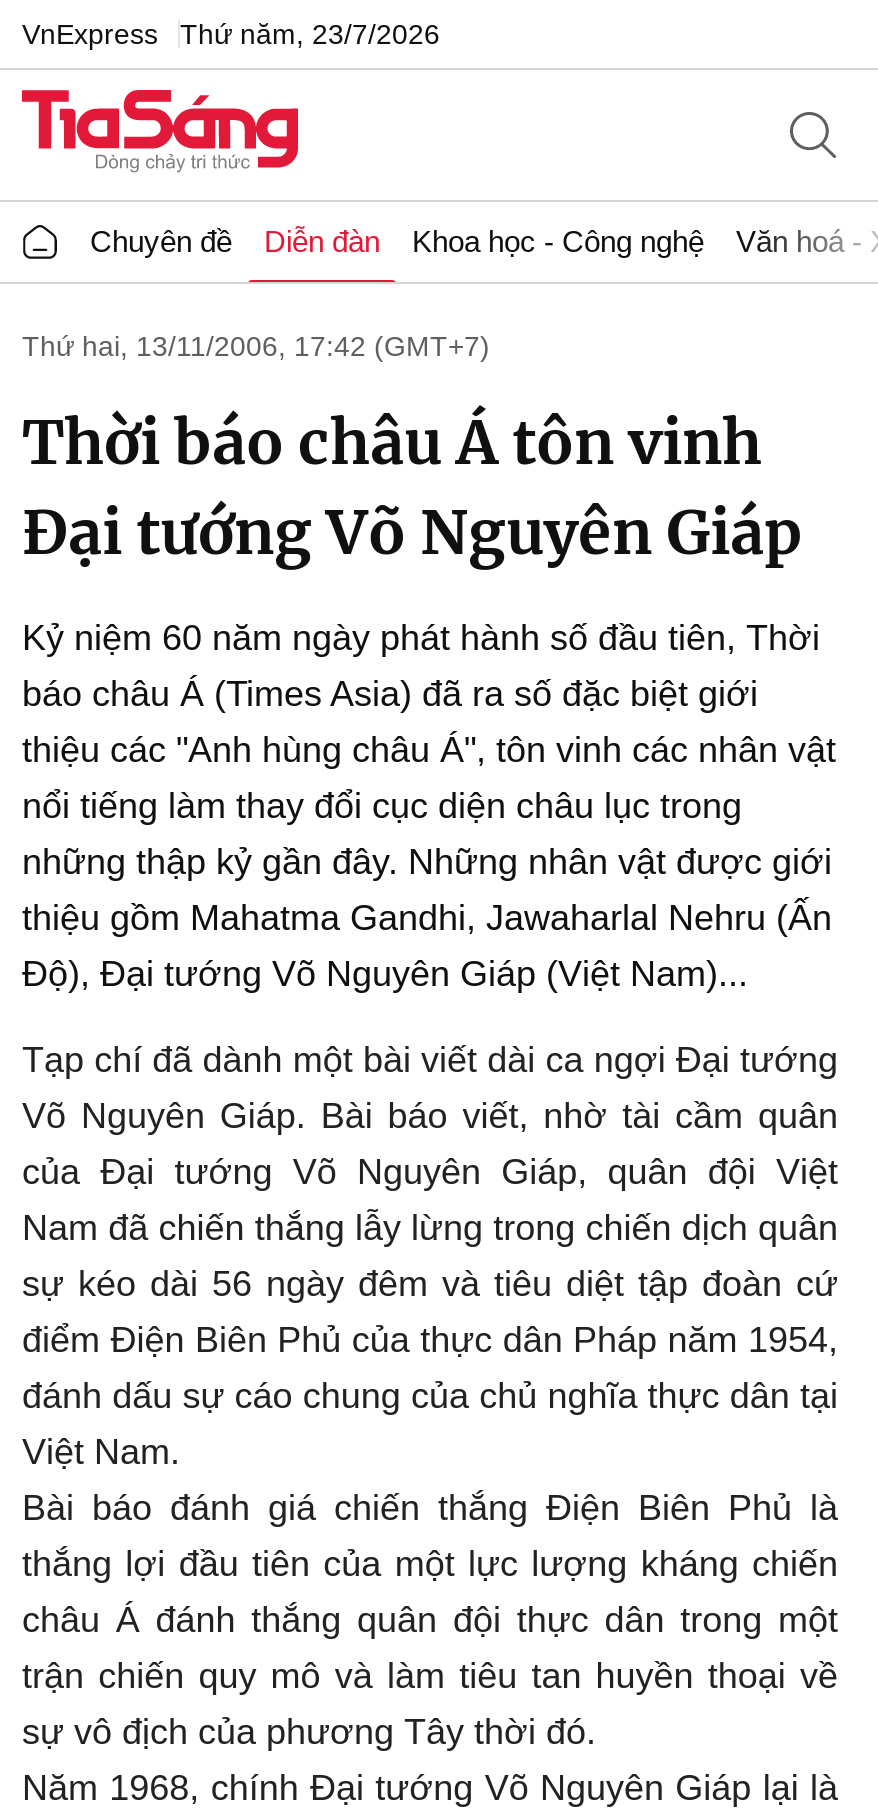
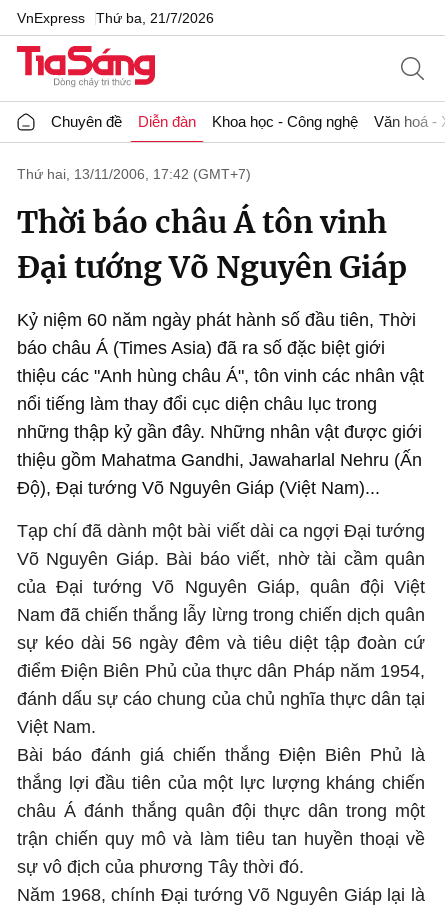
- VnExpress Thứ năm, 23/7/2026
+ VnExpress Thứ ba, 21/7/2026
